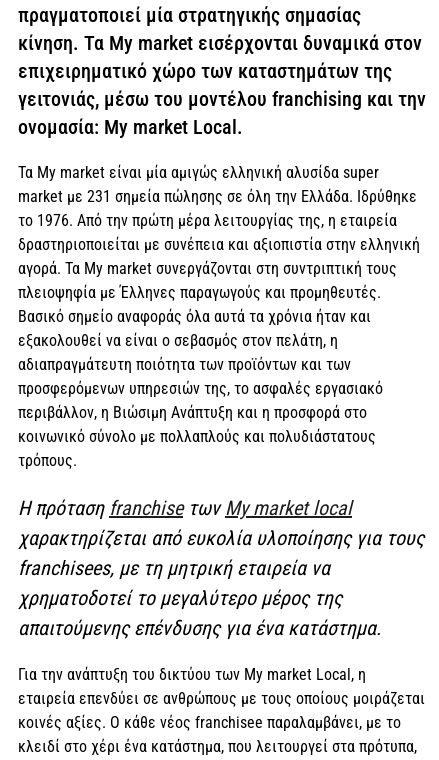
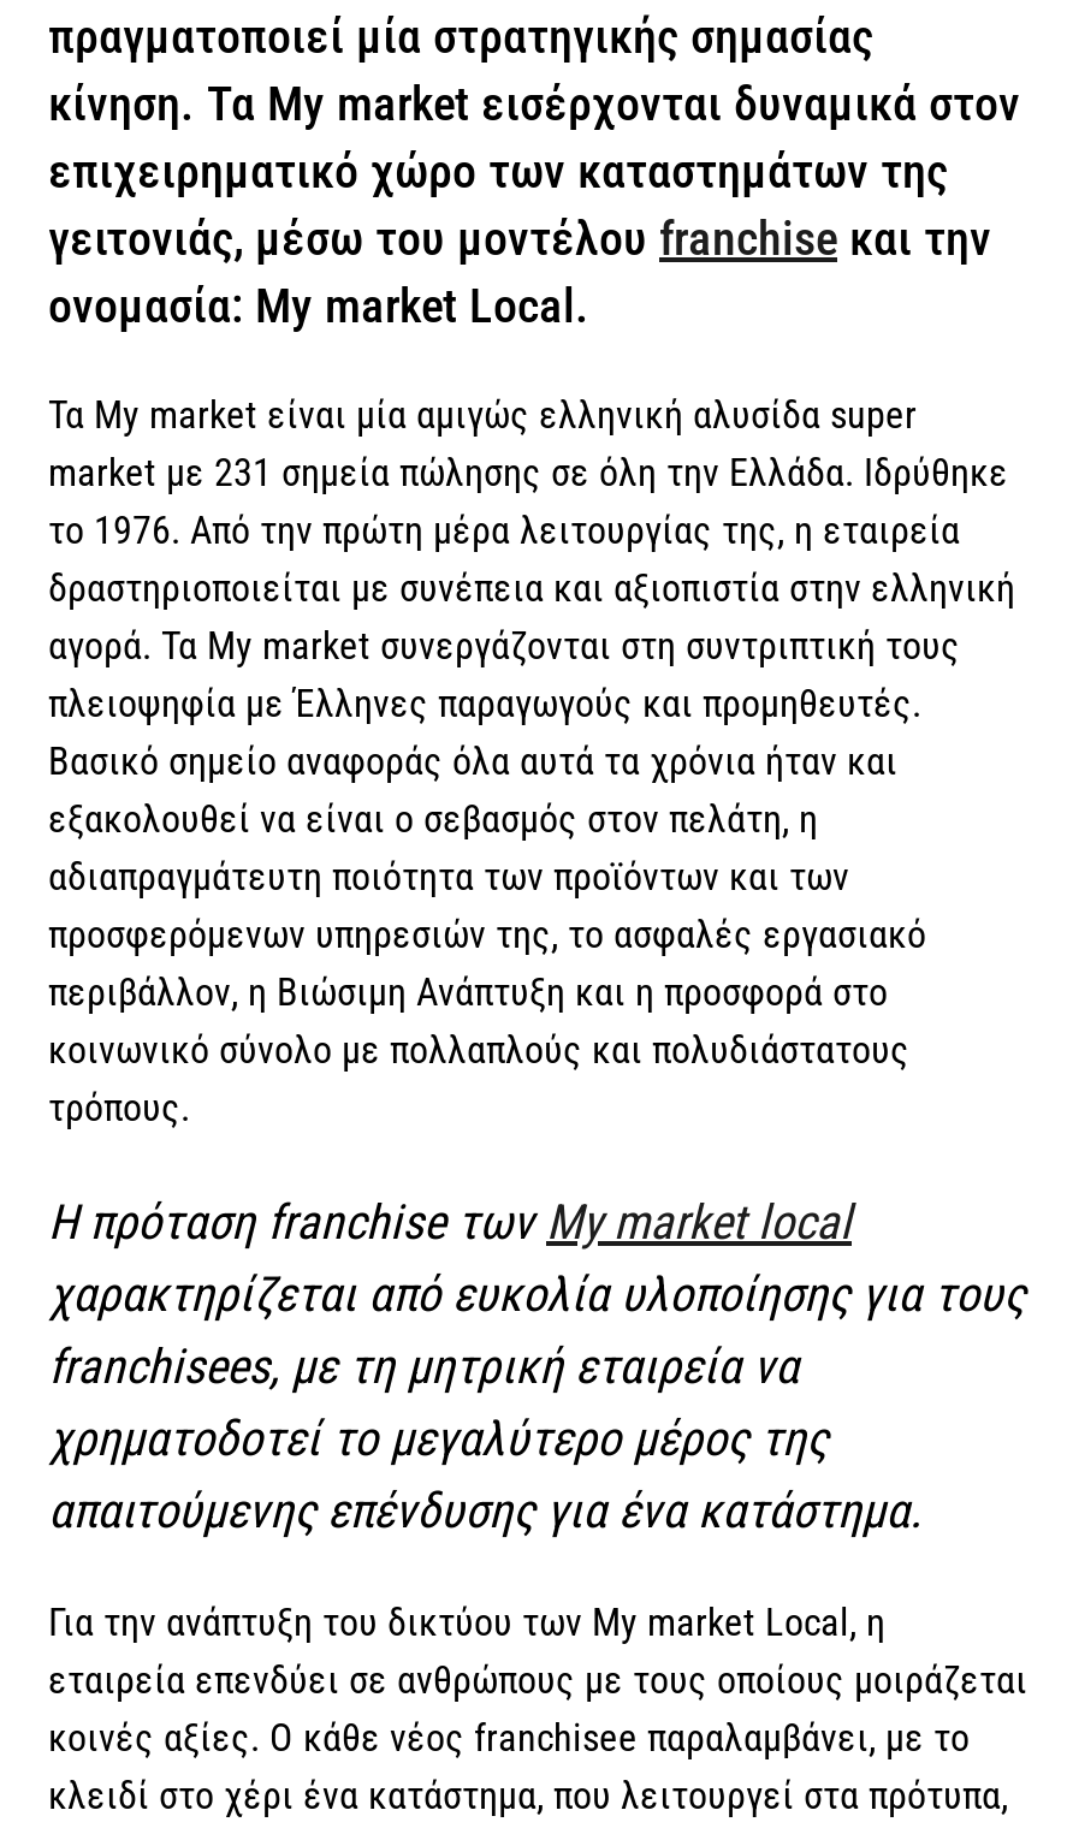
- γειτονιάς, μέσω του μοντέλου franchising και την
+ γειτονιάς, μέσω του μοντέλου franchise και την
